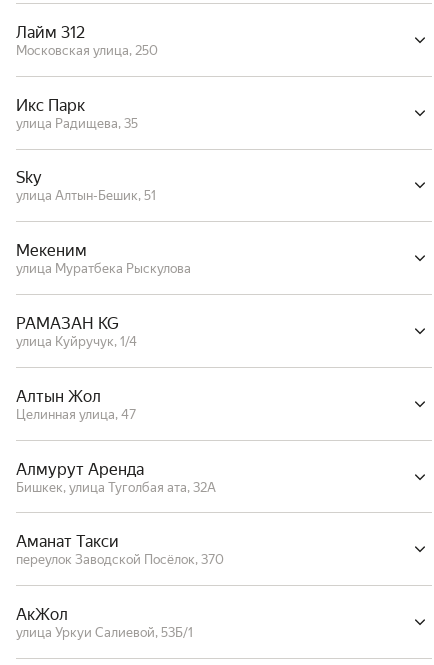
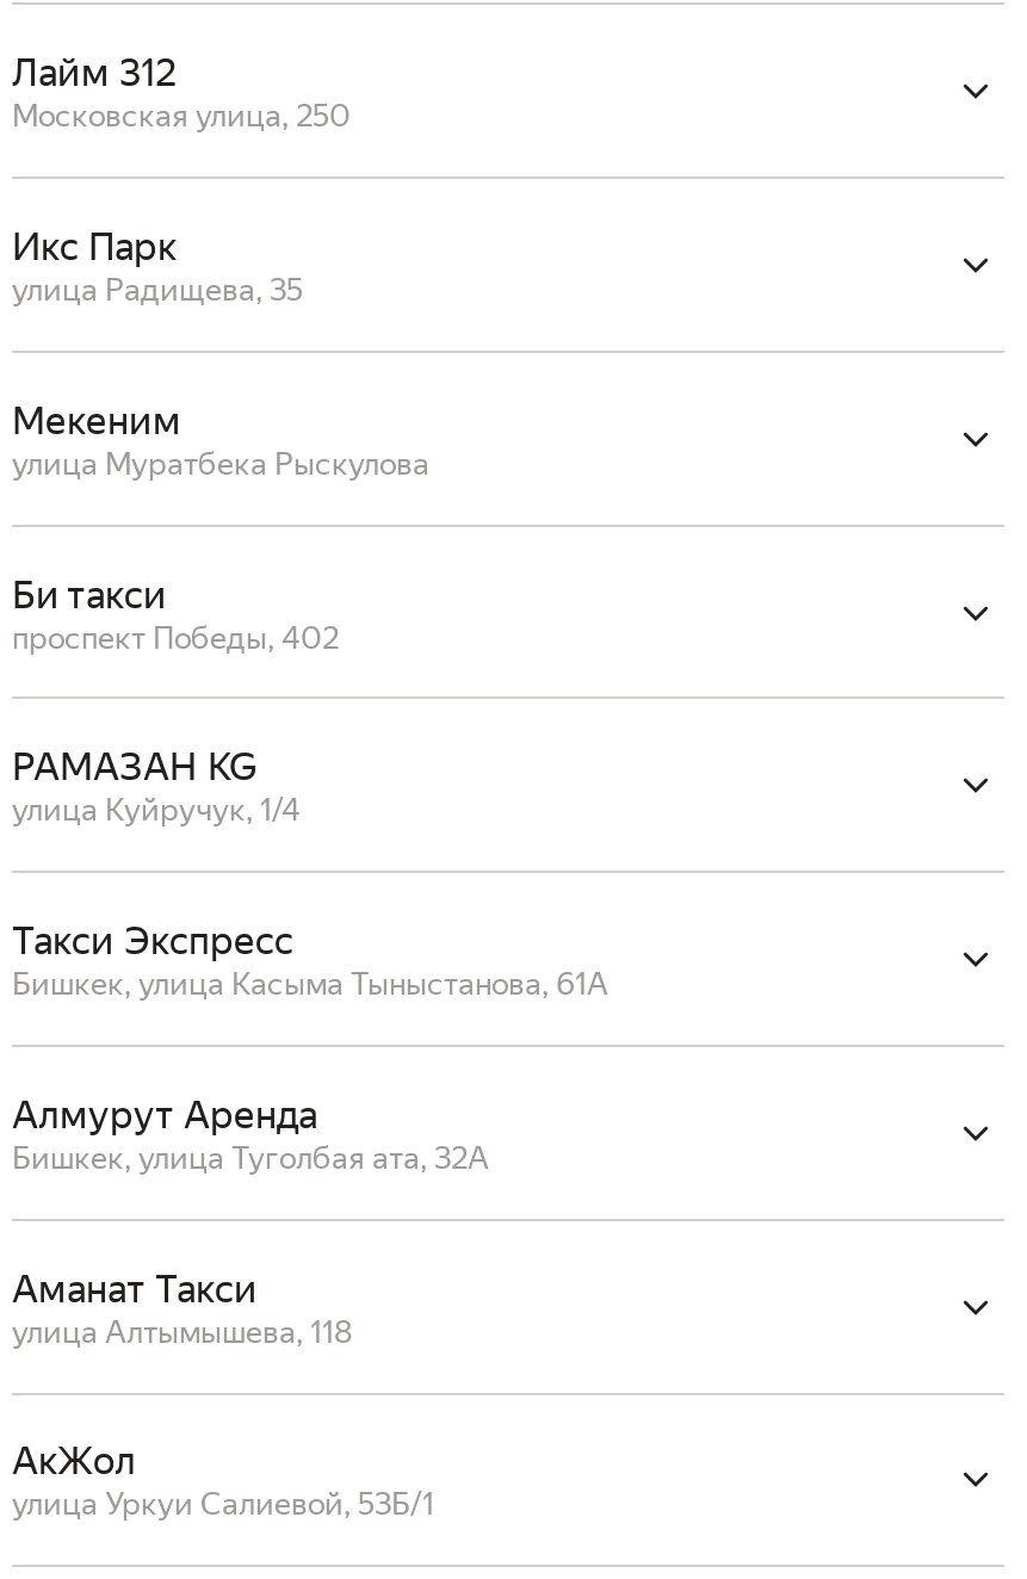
- Sky
- улица Алтын-Бешик, 51

moved up: Мекеним | улица Муратбека Рыскулова

+ Би такси
+ проспект Победы, 402

- Алтын Жол
- Целинная улица, 47
+ Такси Экспресс
+ Бишкек, улица Касыма Тыныстанова, 61А

- переулок Заводской Посёлок, 370
+ улица Алтымышева, 118
